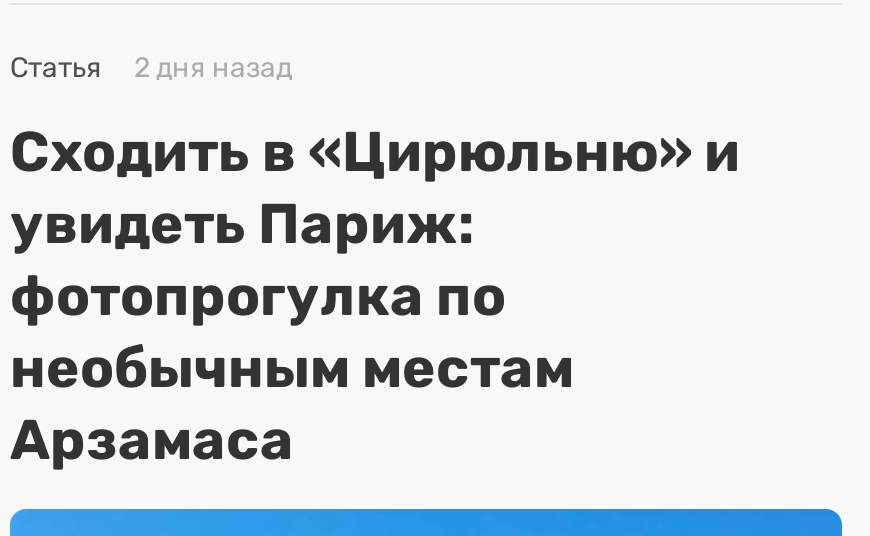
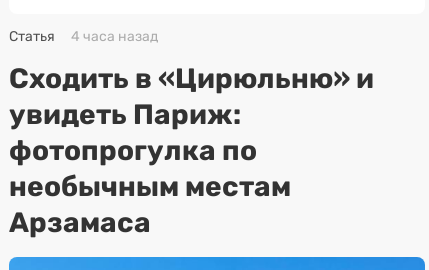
- Статья 2 дня назад
+ Статья 4 часа назад
